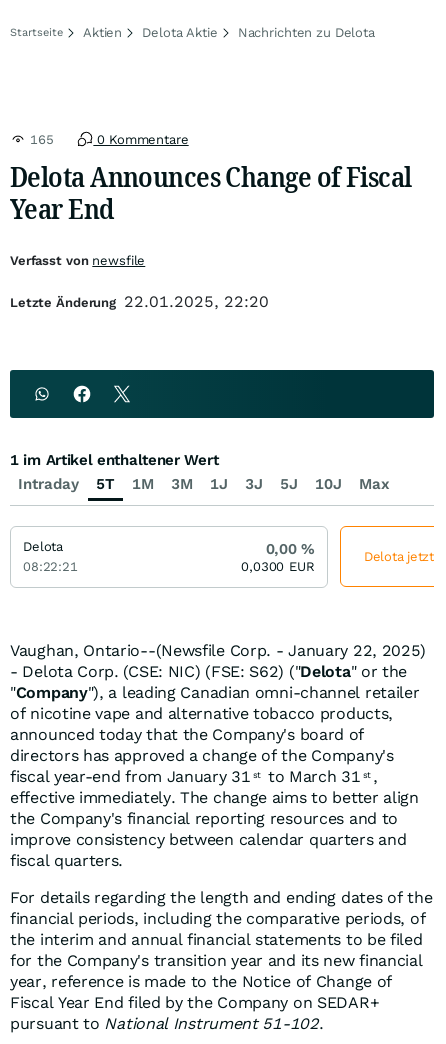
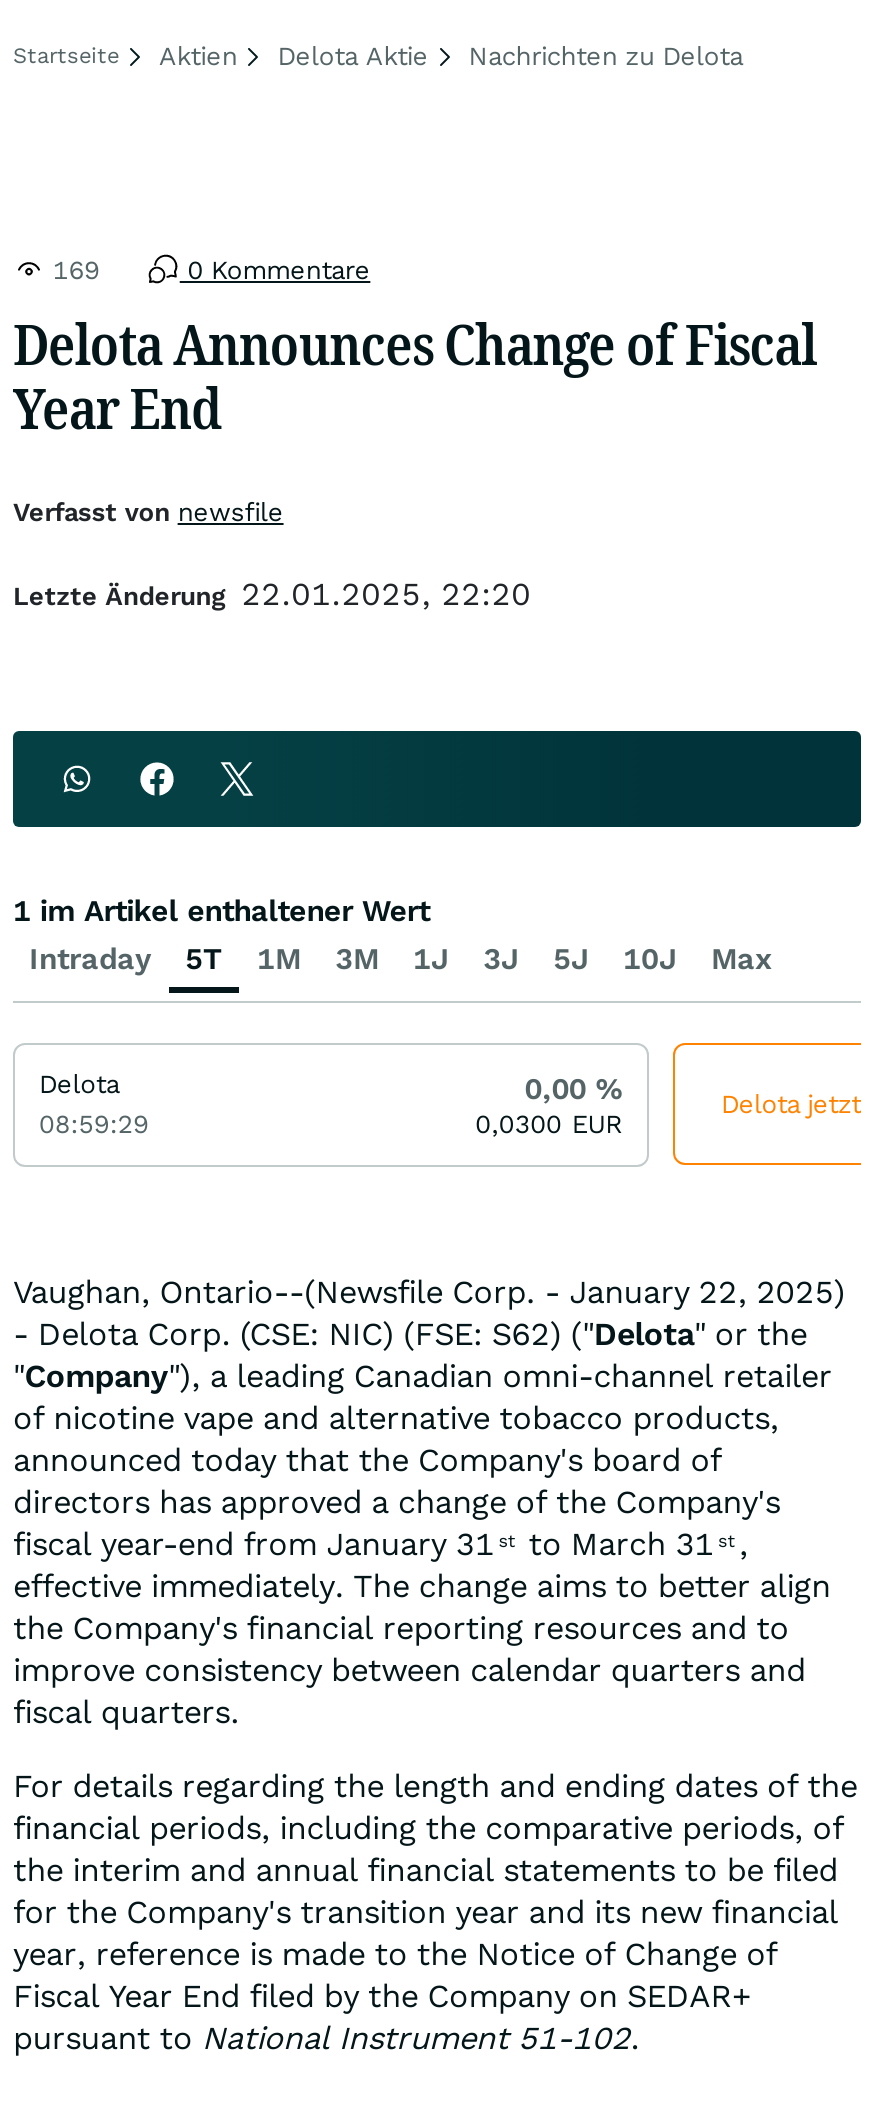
- 165
+ 169

- 08:22:21
+ 08:59:29
